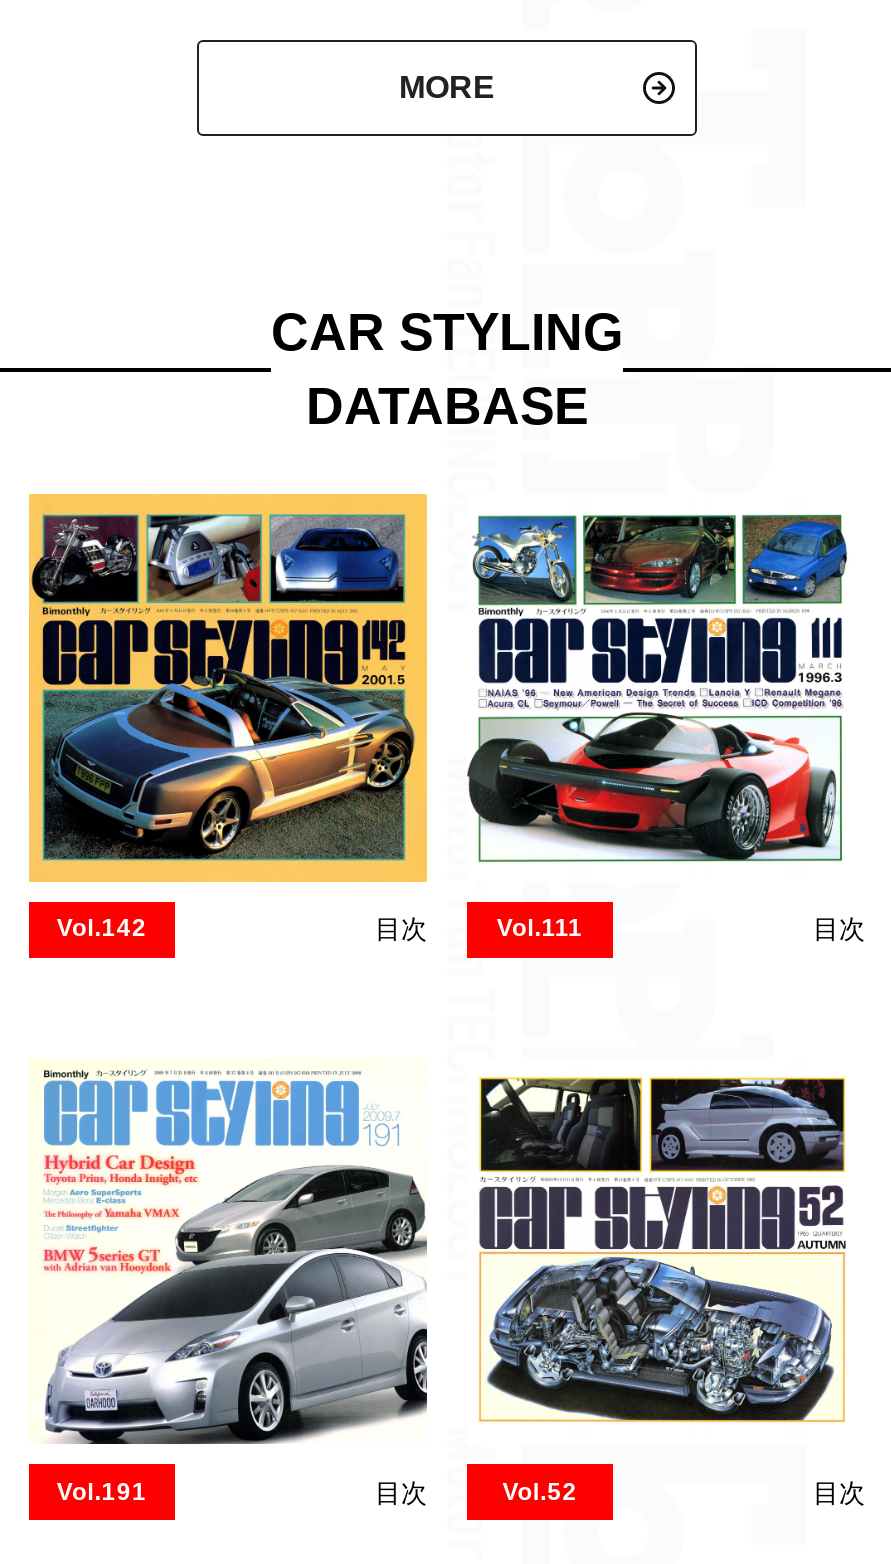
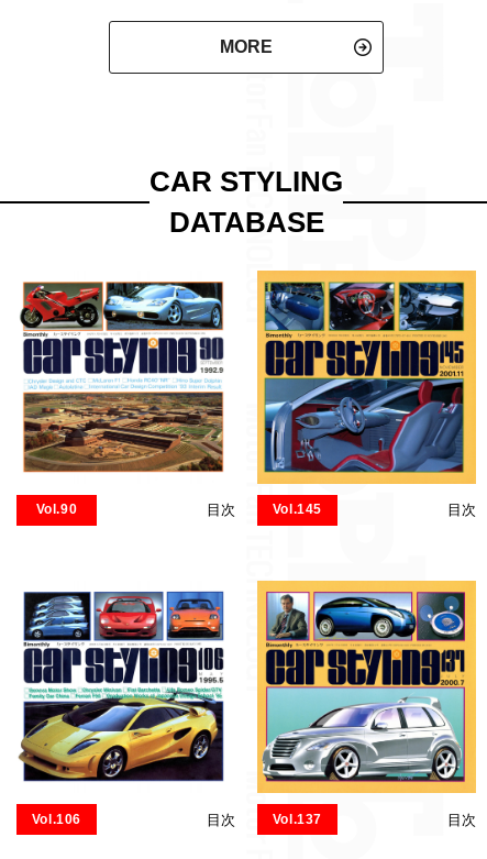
- [image]
- Vol.142
+ [image]
+ Vol.90

- [image]
- Vol.111
+ [image]
+ Vol.145

- [image]
- Vol.191
+ [image]
+ Vol.106

- [image]
- Vol.52
+ [image]
+ Vol.137
